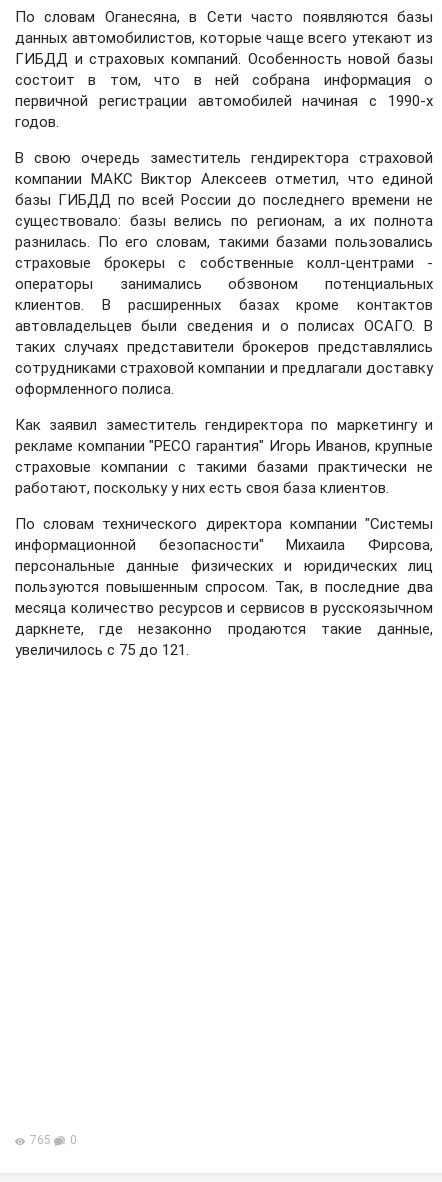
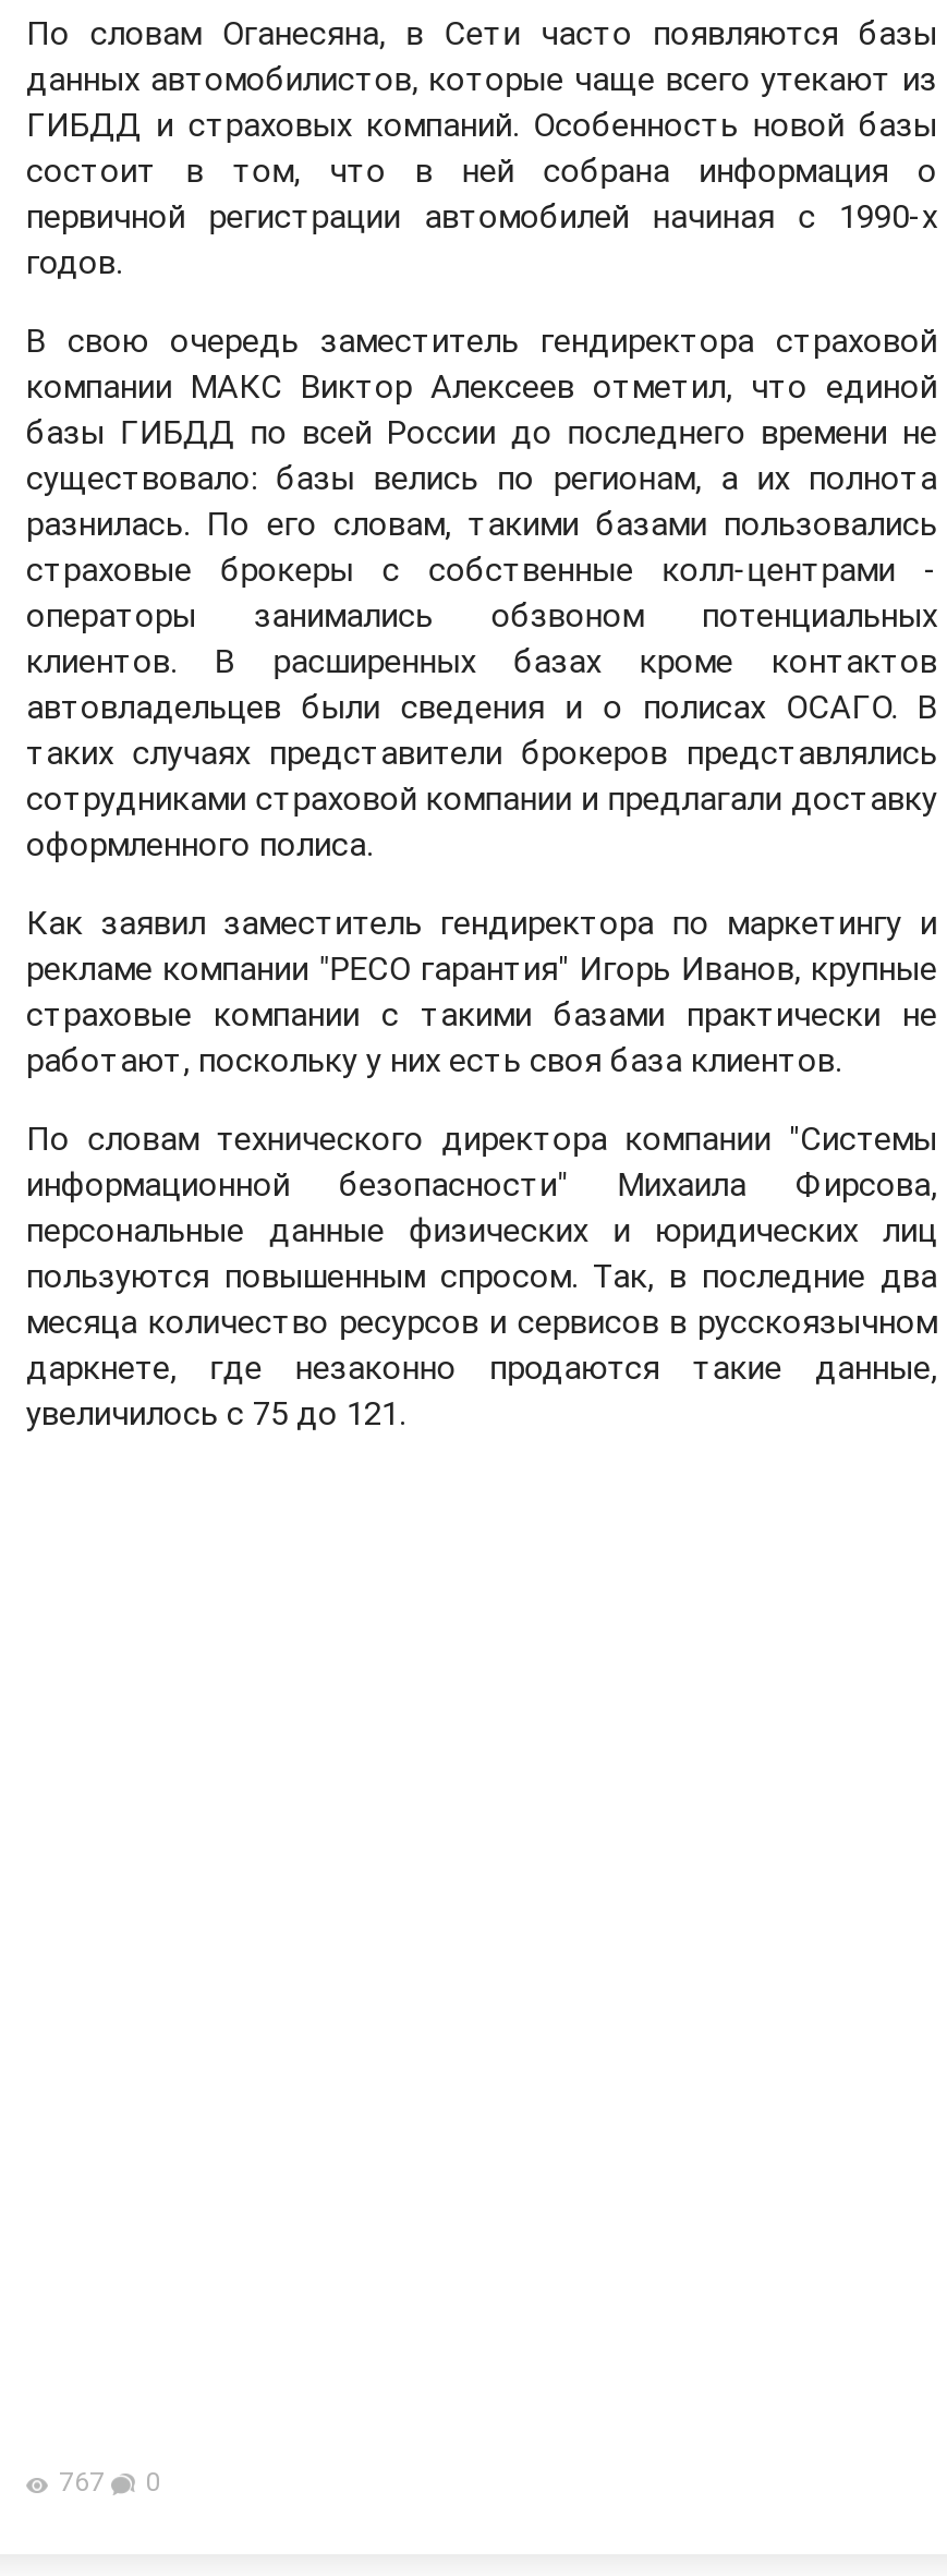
- 765 0
+ 767 0
